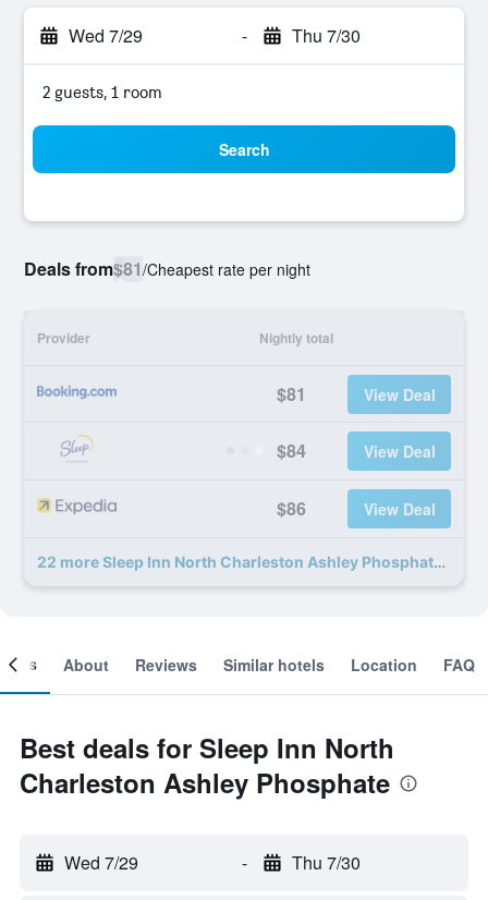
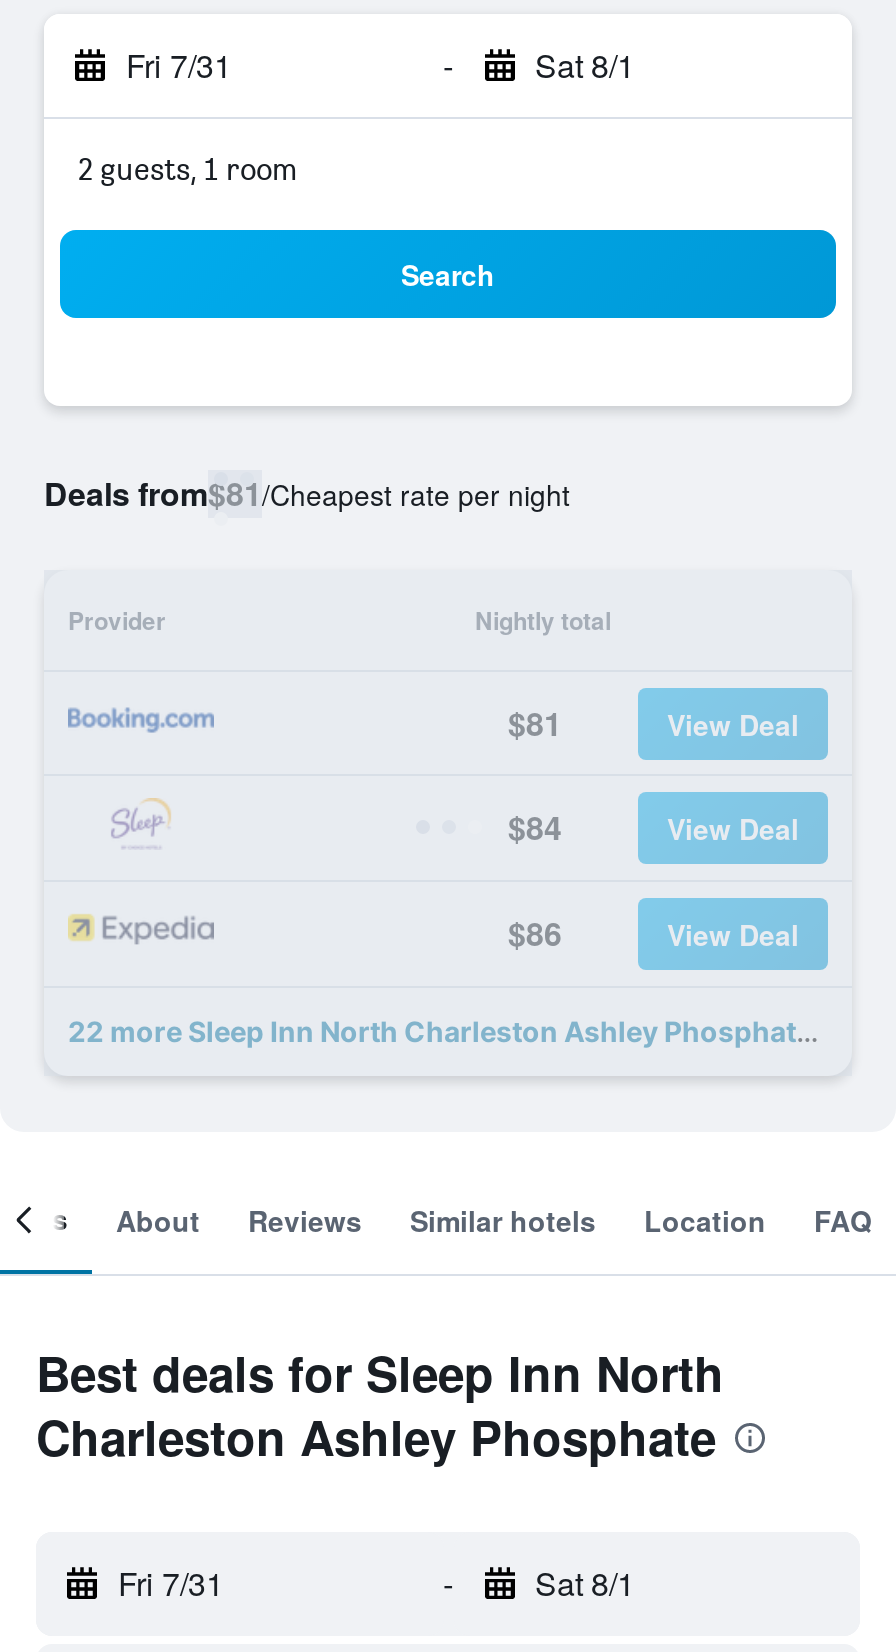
- Wed 7/29
+ Fri 7/31

- Thu 7/30
+ Sat 8/1

- Wed 7/29
+ Fri 7/31

- Thu 7/30
+ Sat 8/1
